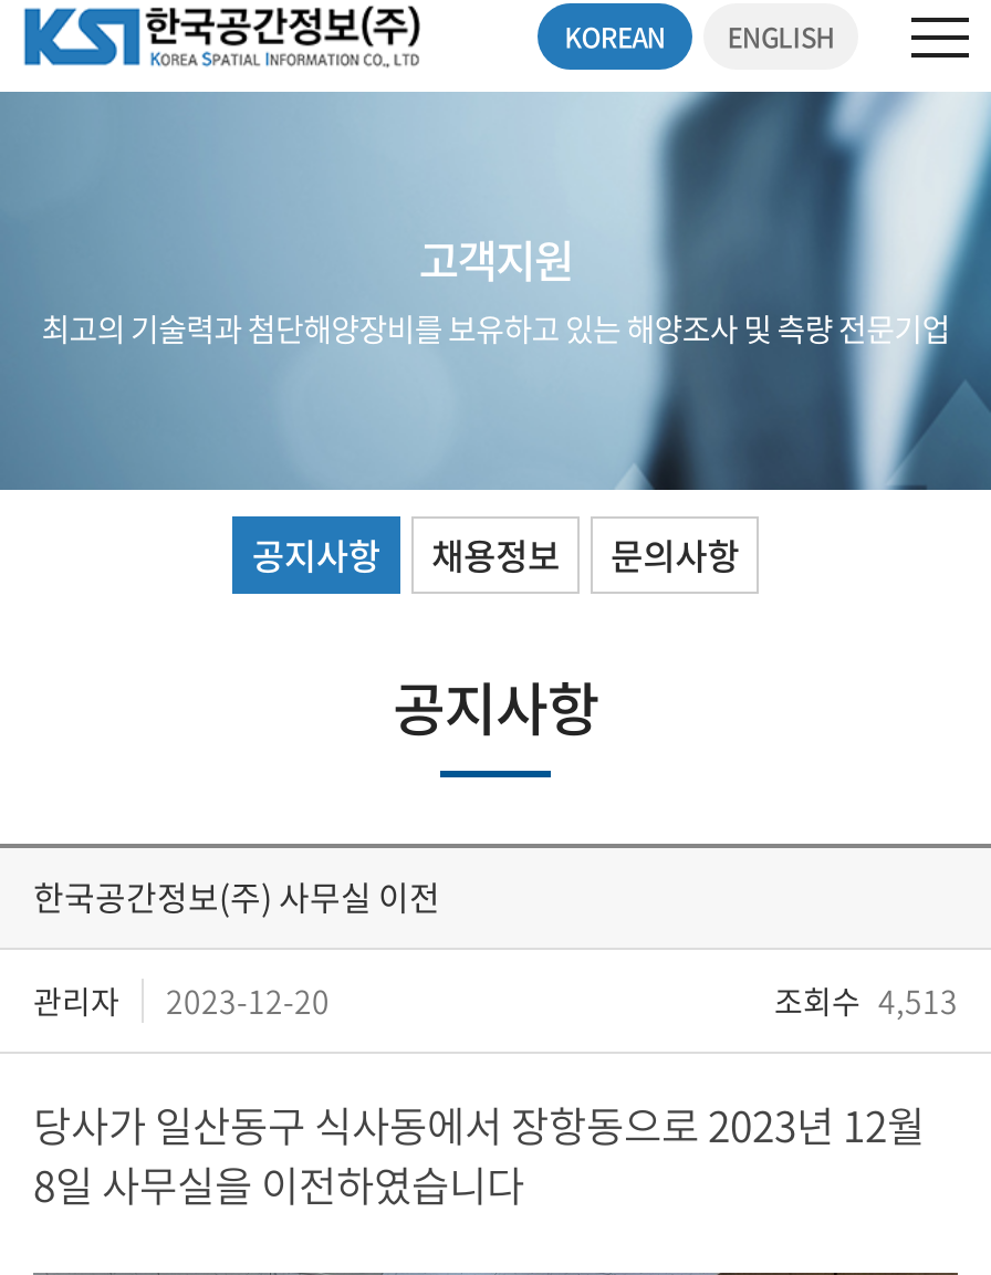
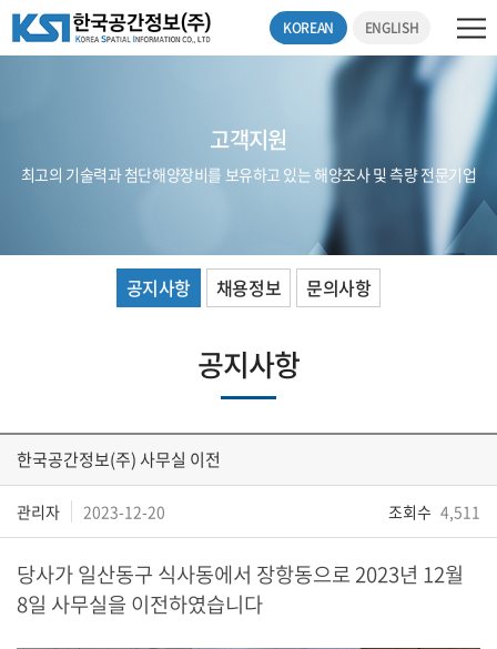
- 조회수 4,513
+ 조회수 4,511
